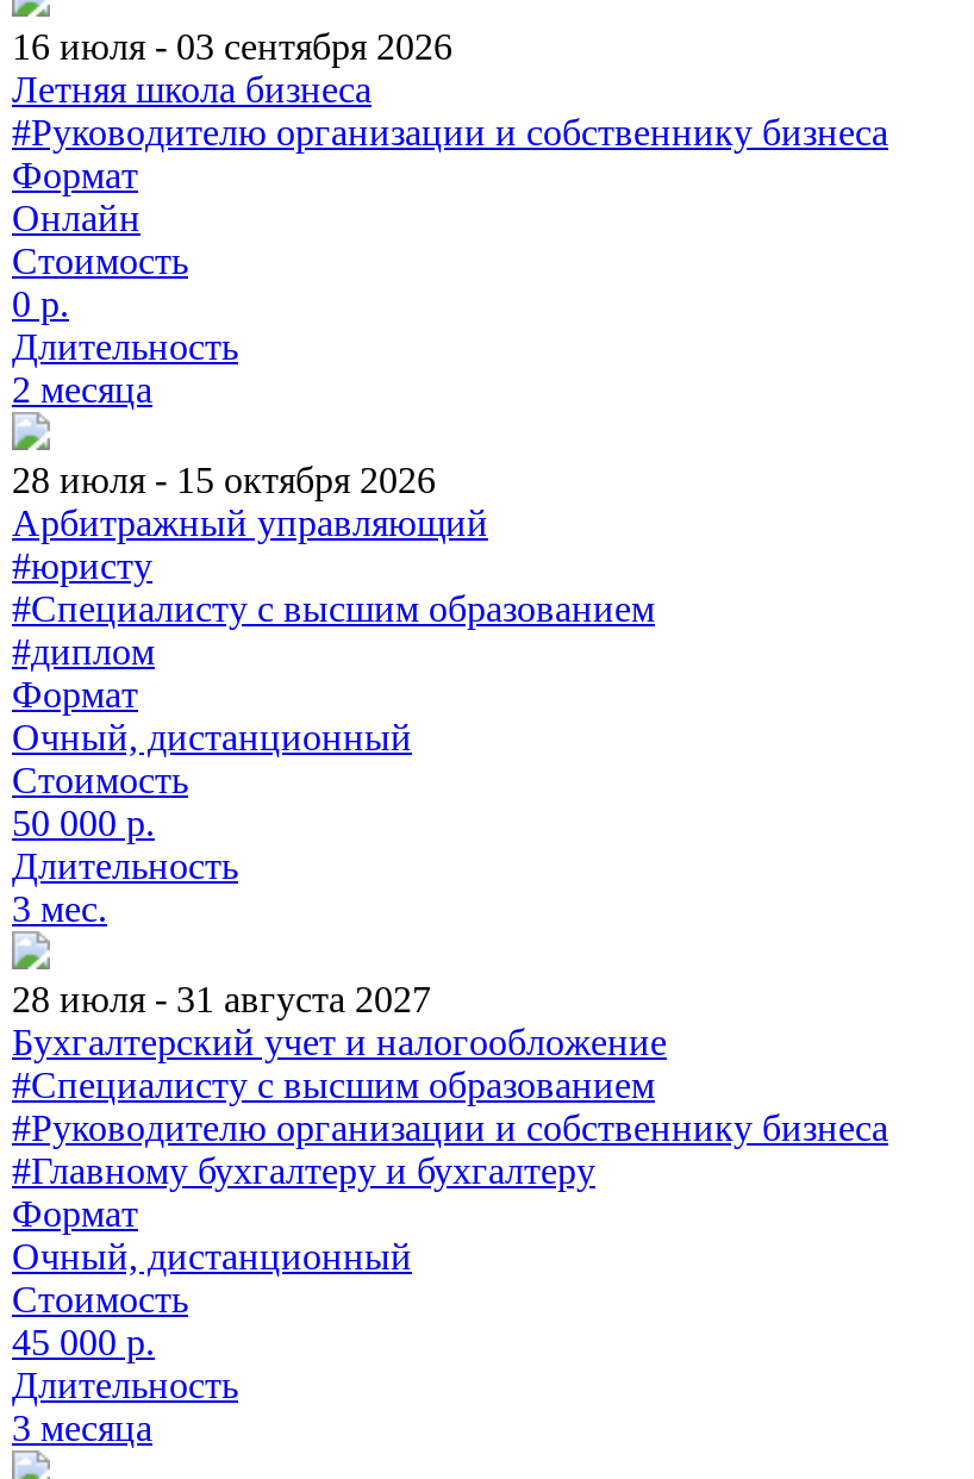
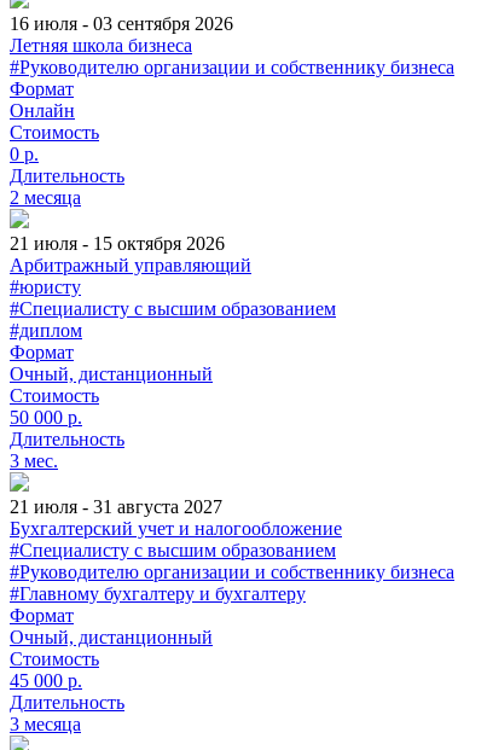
- 28 июля - 15 октября 2026
+ 21 июля - 15 октября 2026

- 28 июля - 31 августа 2027
+ 21 июля - 31 августа 2027
